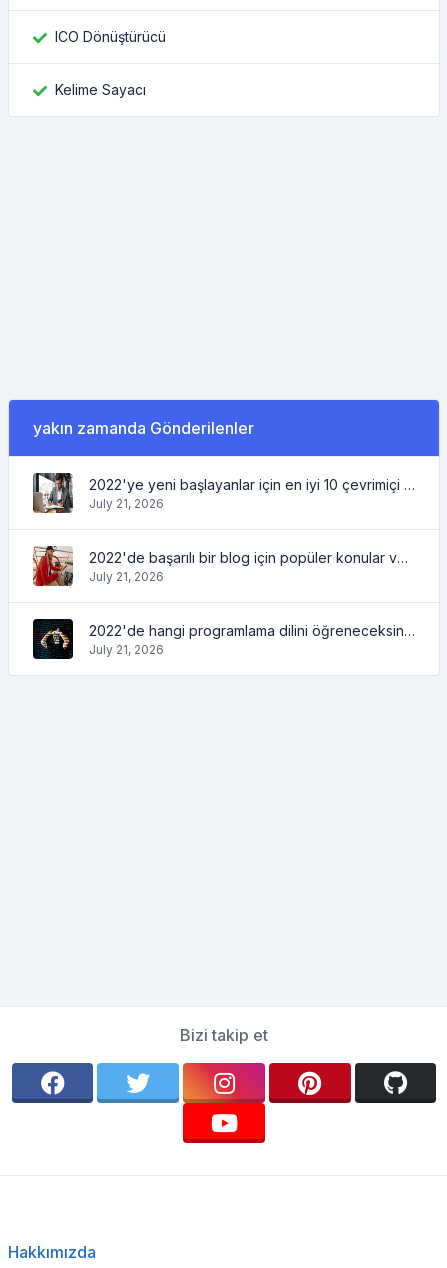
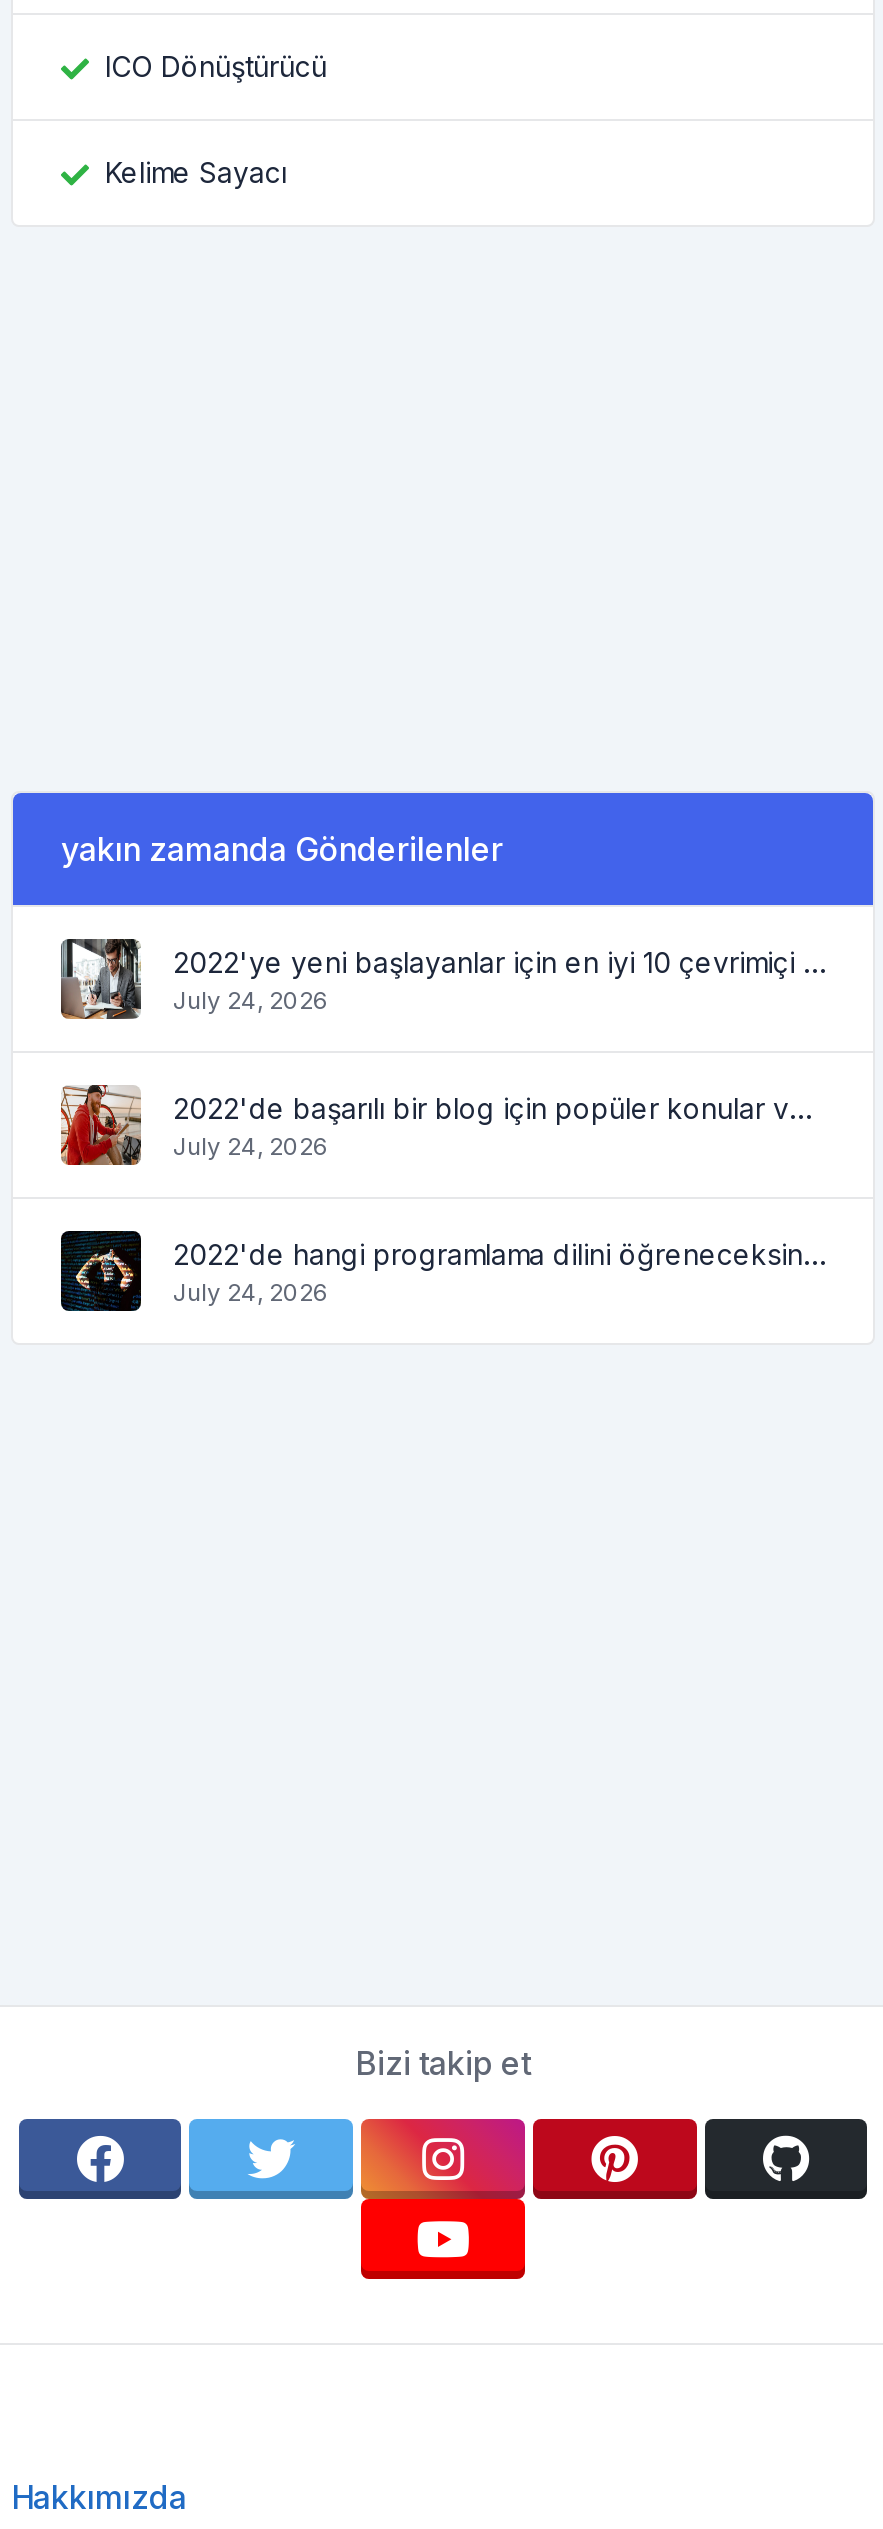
- July 21, 2026
+ July 24, 2026

- July 21, 2026
+ July 24, 2026

- July 21, 2026
+ July 24, 2026
